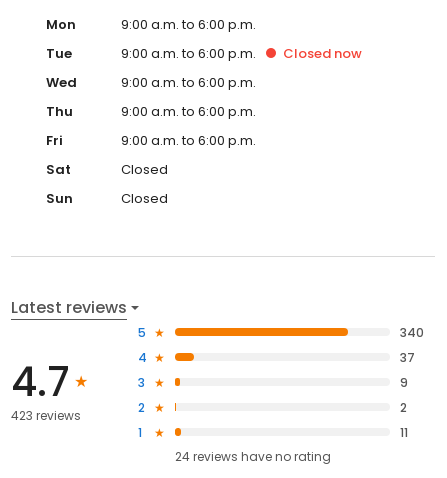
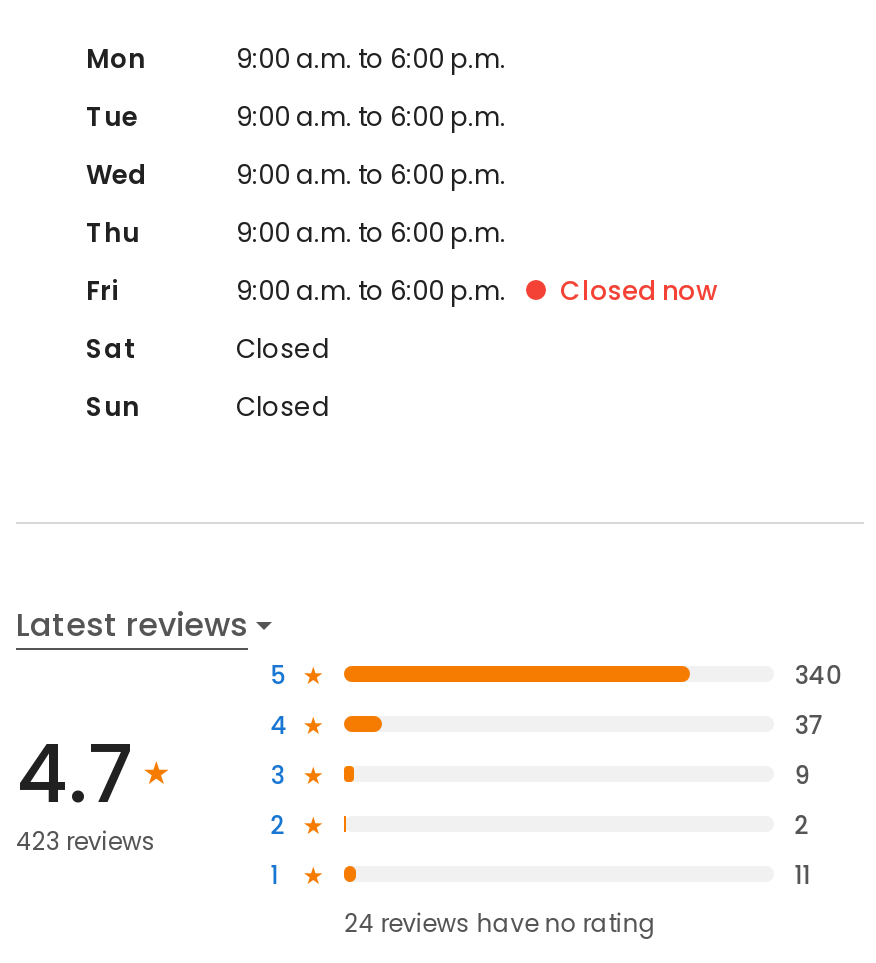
moved down: Closed now
